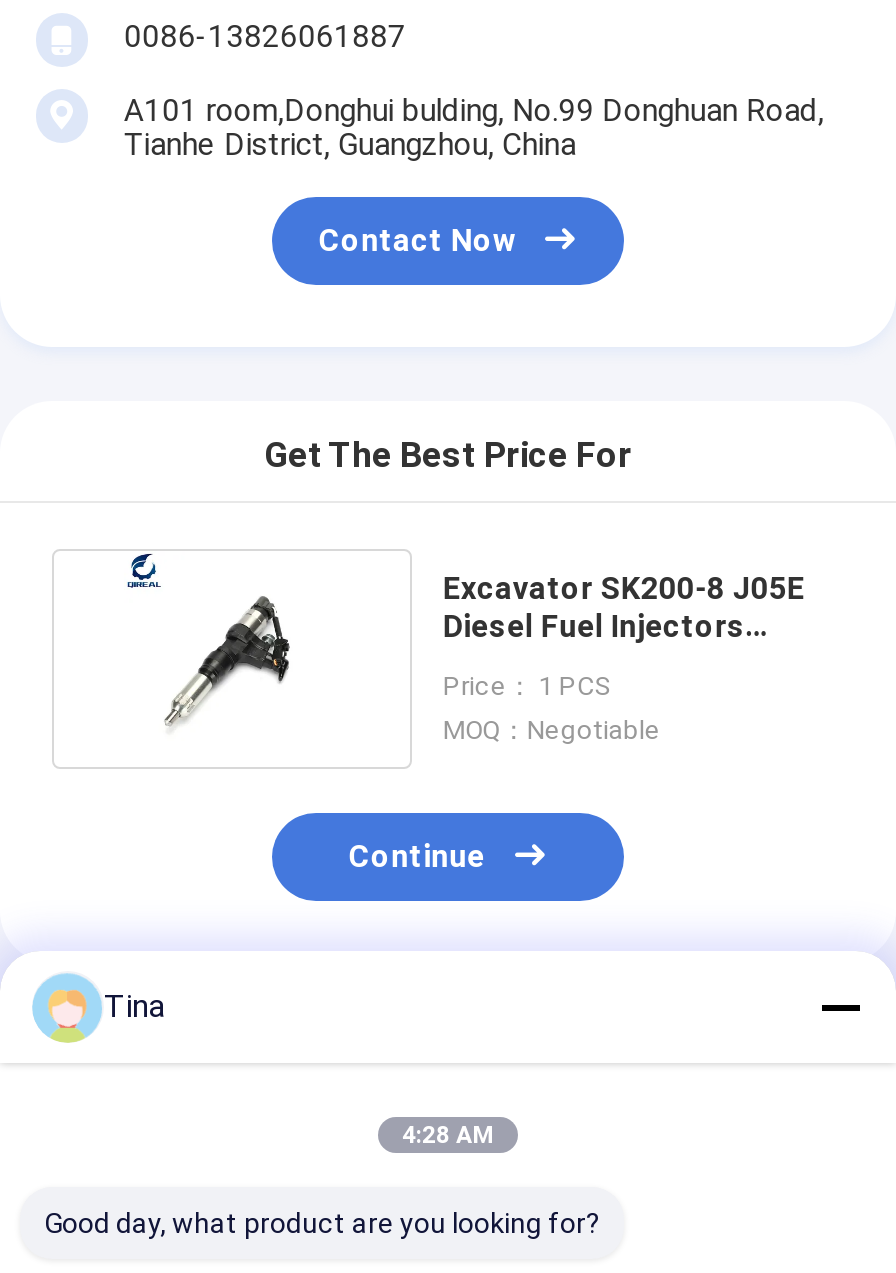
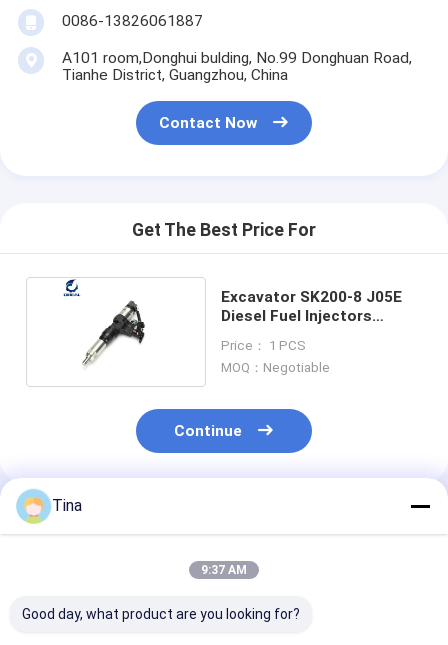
- 4:28 AM
+ 9:37 AM
